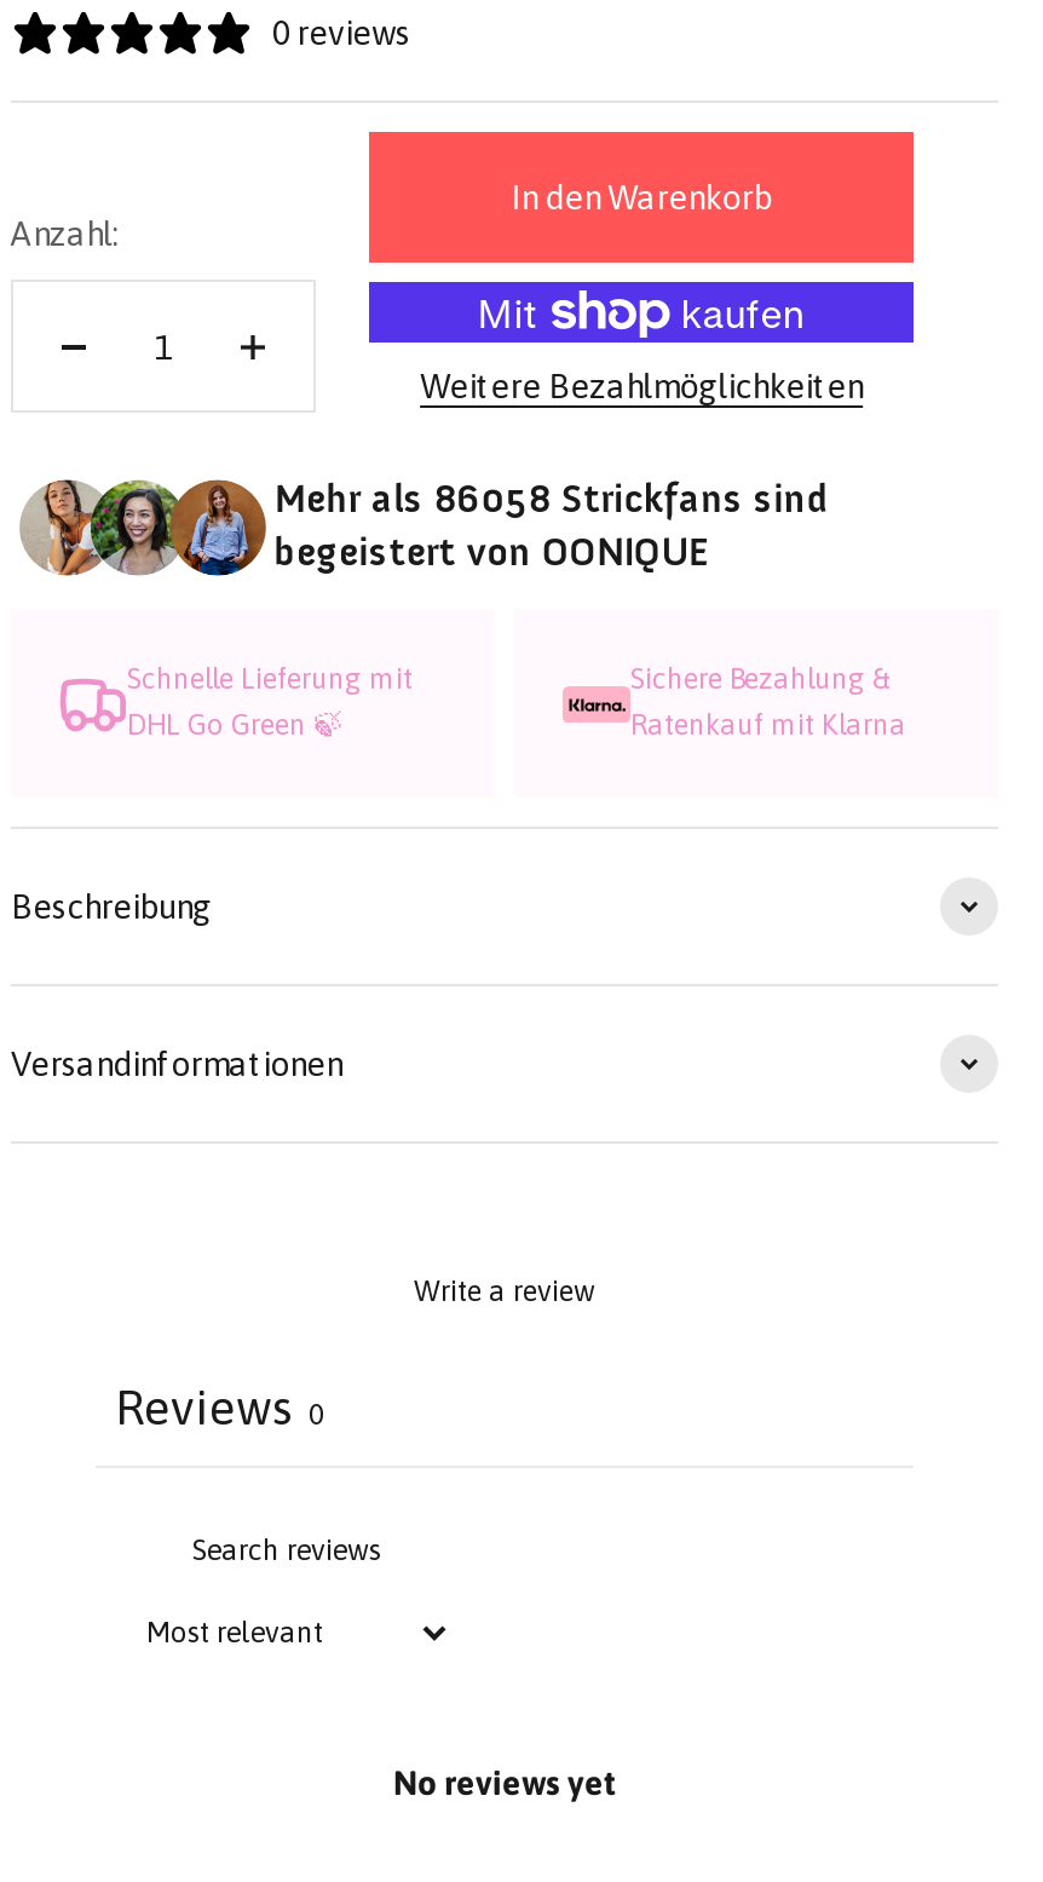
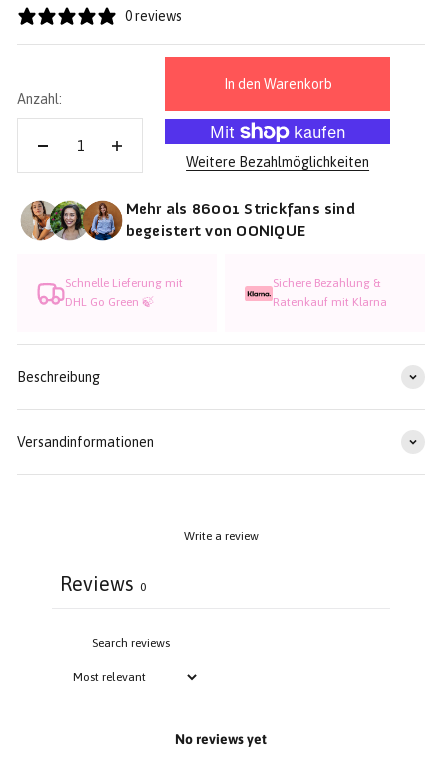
- Mehr als 86058 Strickfans sind
+ Mehr als 86001 Strickfans sind
